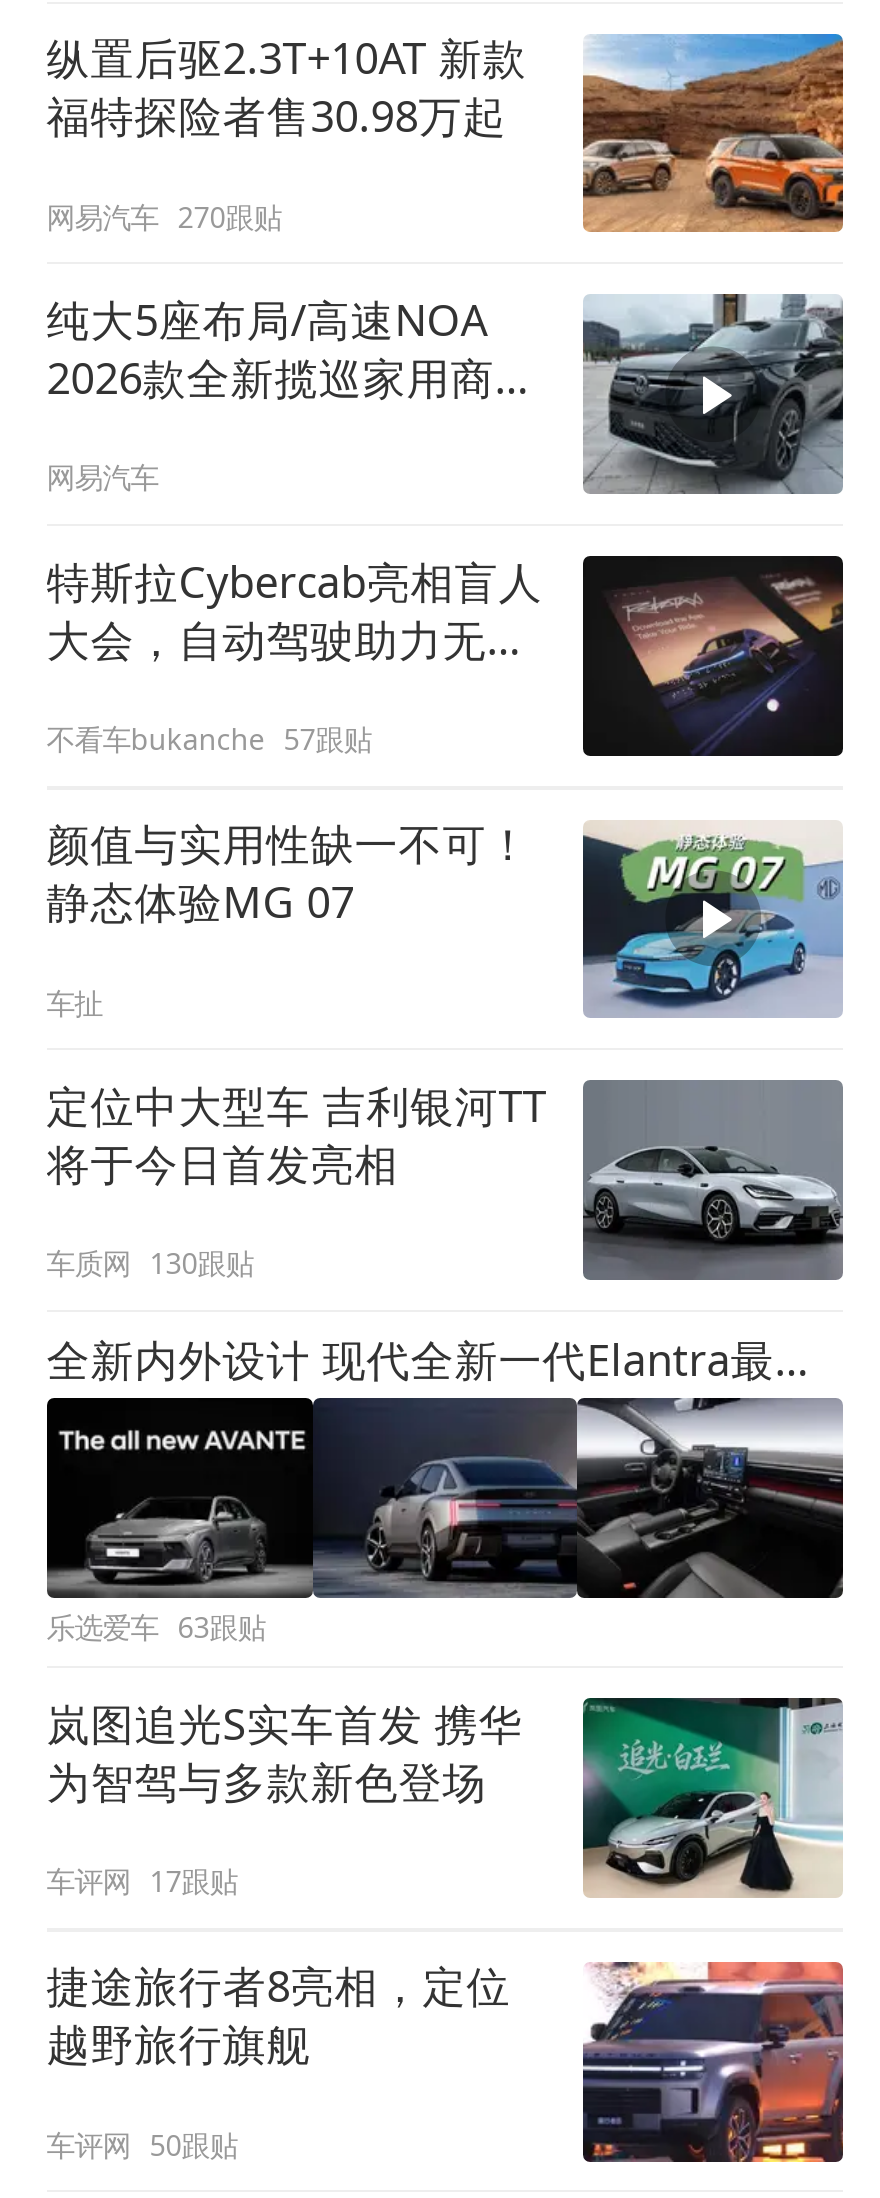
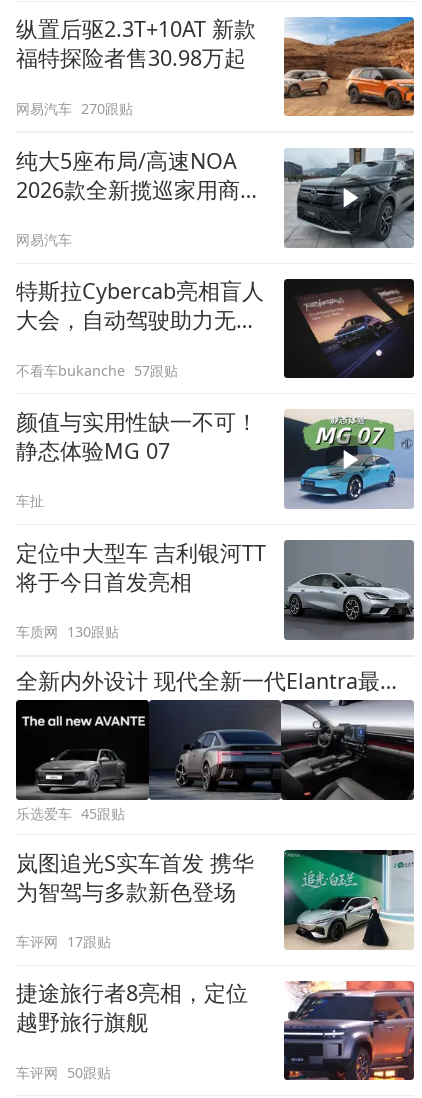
- 乐选爱车 63跟贴
+ 乐选爱车 45跟贴
